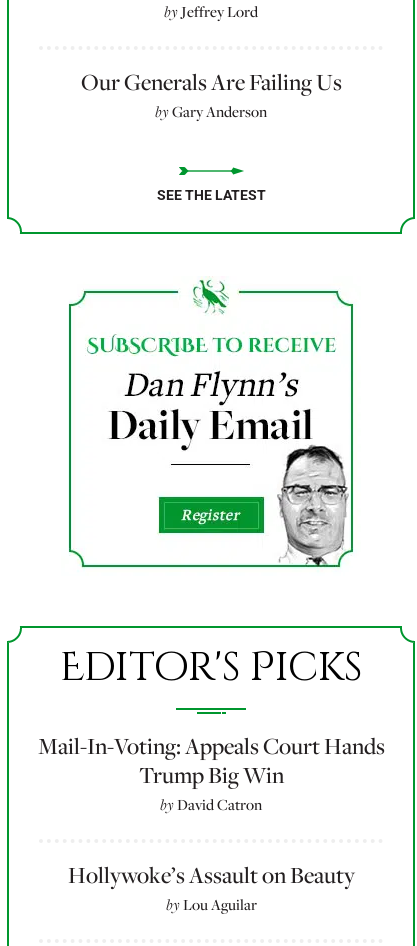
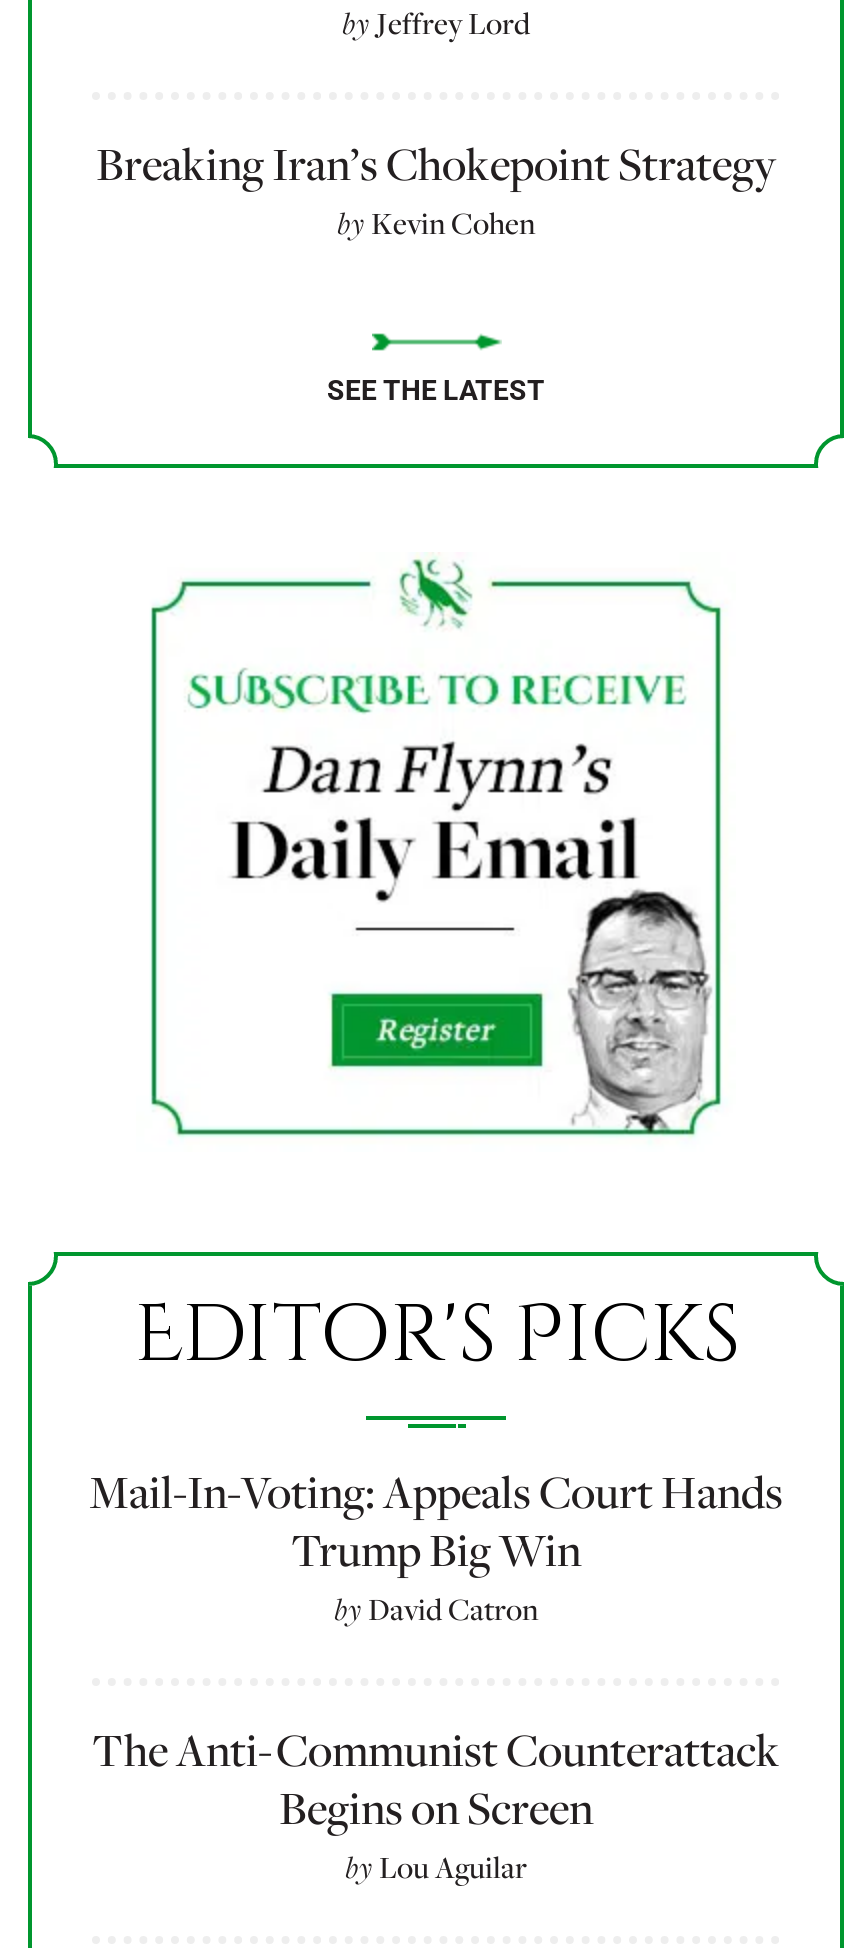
- Our Generals Are Failing Us
- by Gary Anderson
+ Breaking Iran’s Chokepoint Strategy
+ by Kevin Cohen

- Hollywoke’s Assault on Beauty
+ The Anti-Communist Counterattack
+ Begins on Screen
